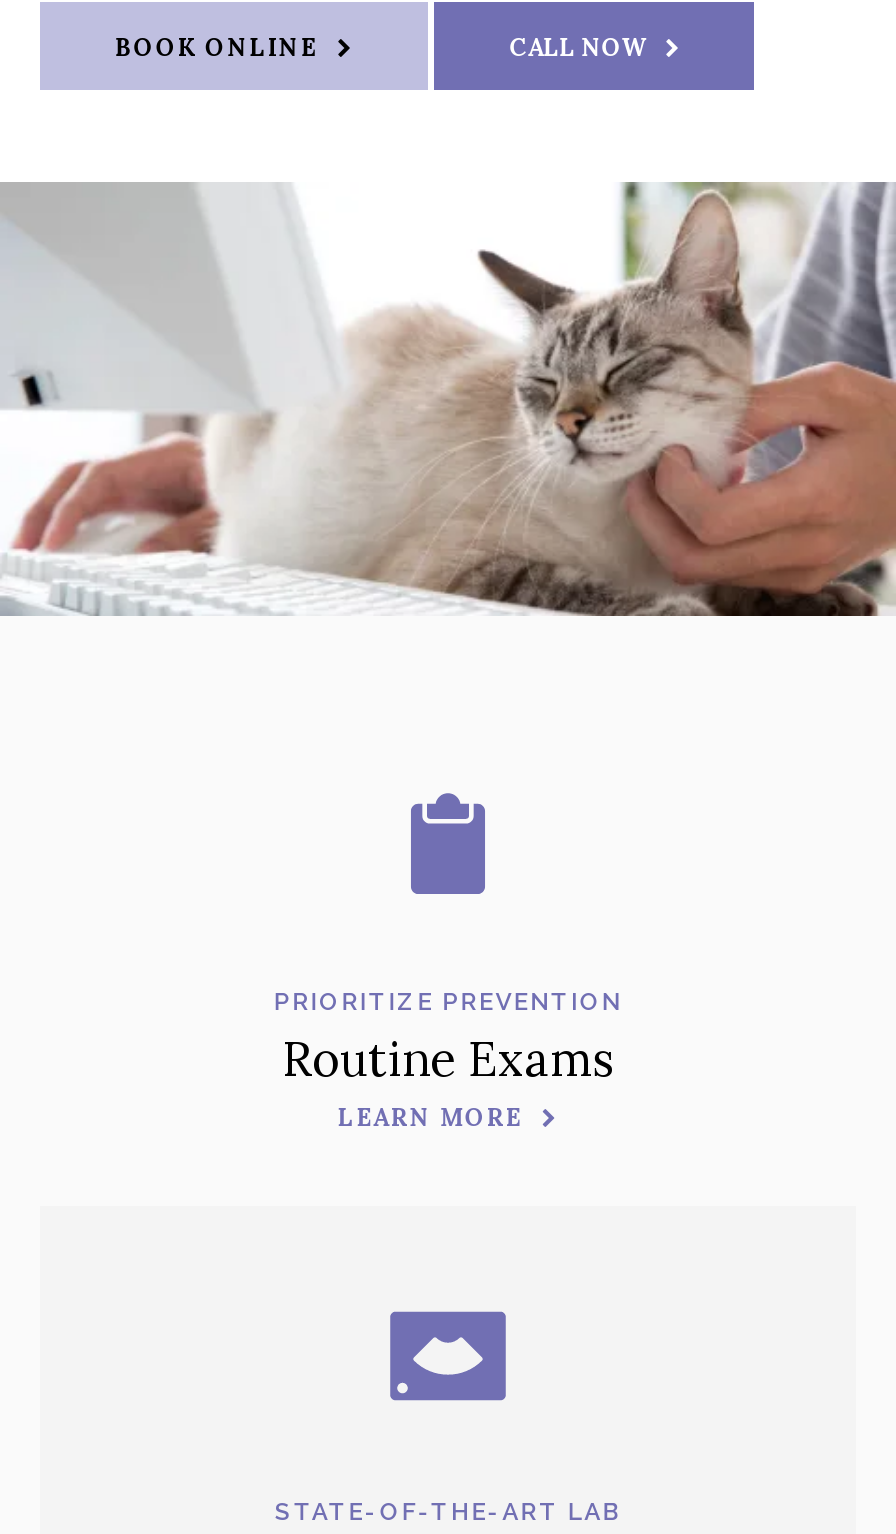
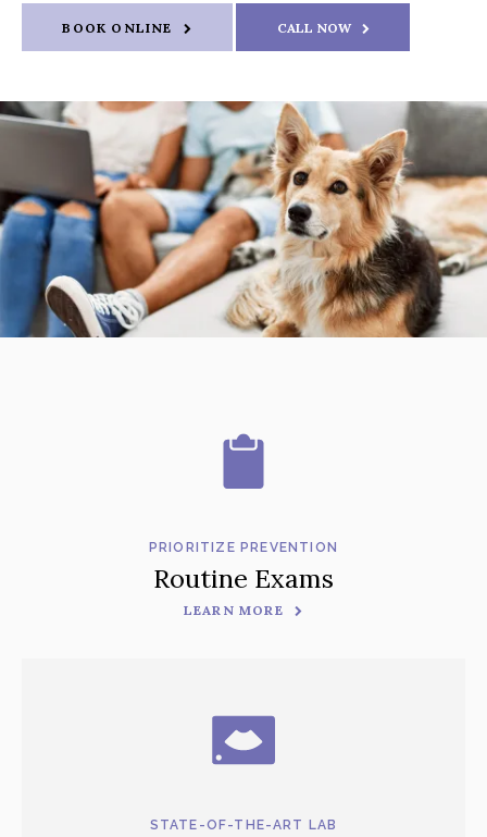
- [image]
+ [image]
